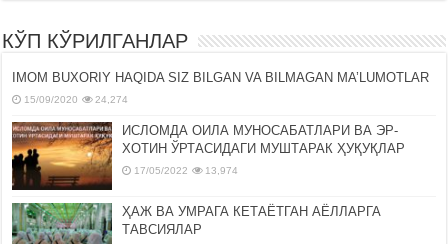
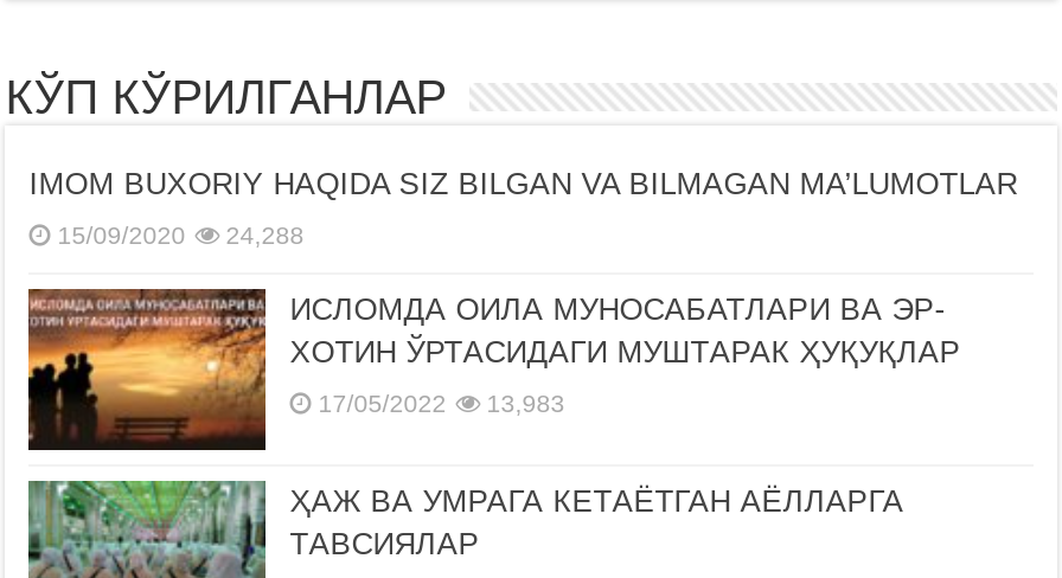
- 15/09/2020 24,274
+ 15/09/2020 24,288

- 17/05/2022 13,974
+ 17/05/2022 13,983
